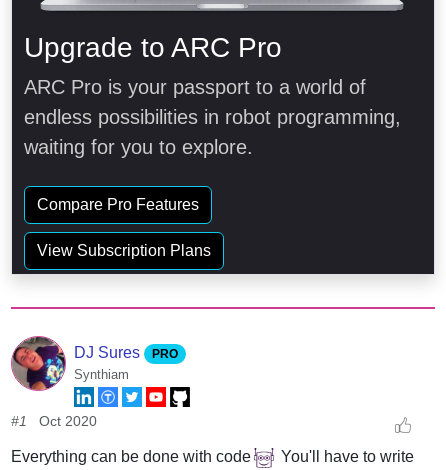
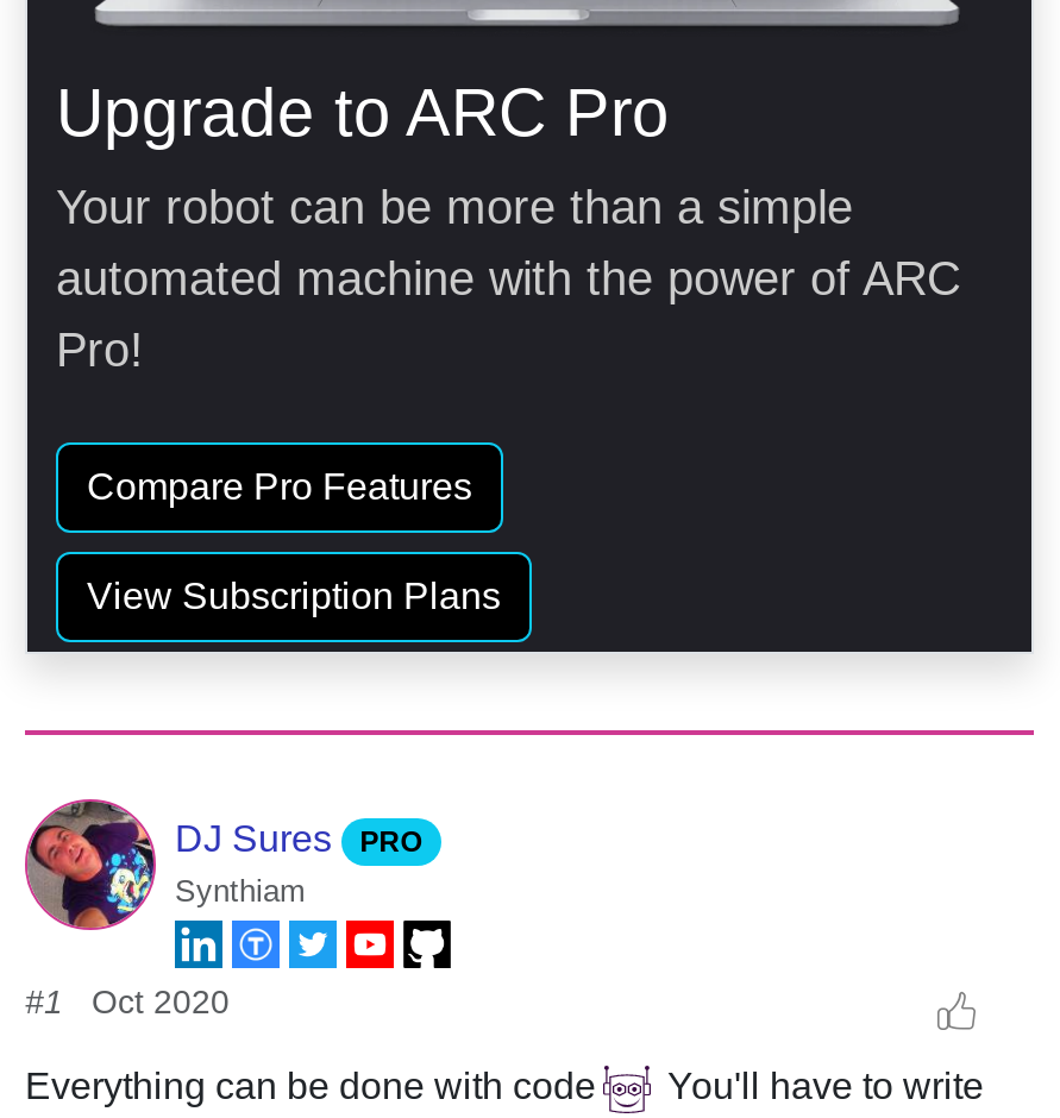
- ARC Pro is your passport to a world of
- endless possibilities in robot programming,
- waiting for you to explore.
+ Your robot can be more than a simple
+ automated machine with the power of ARC
+ Pro!
